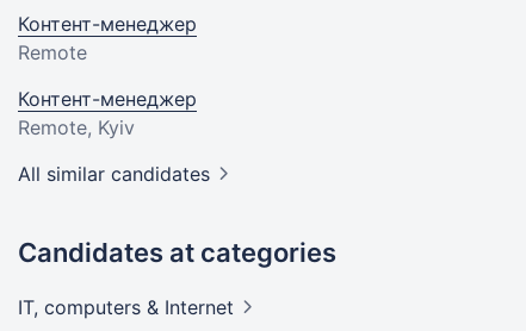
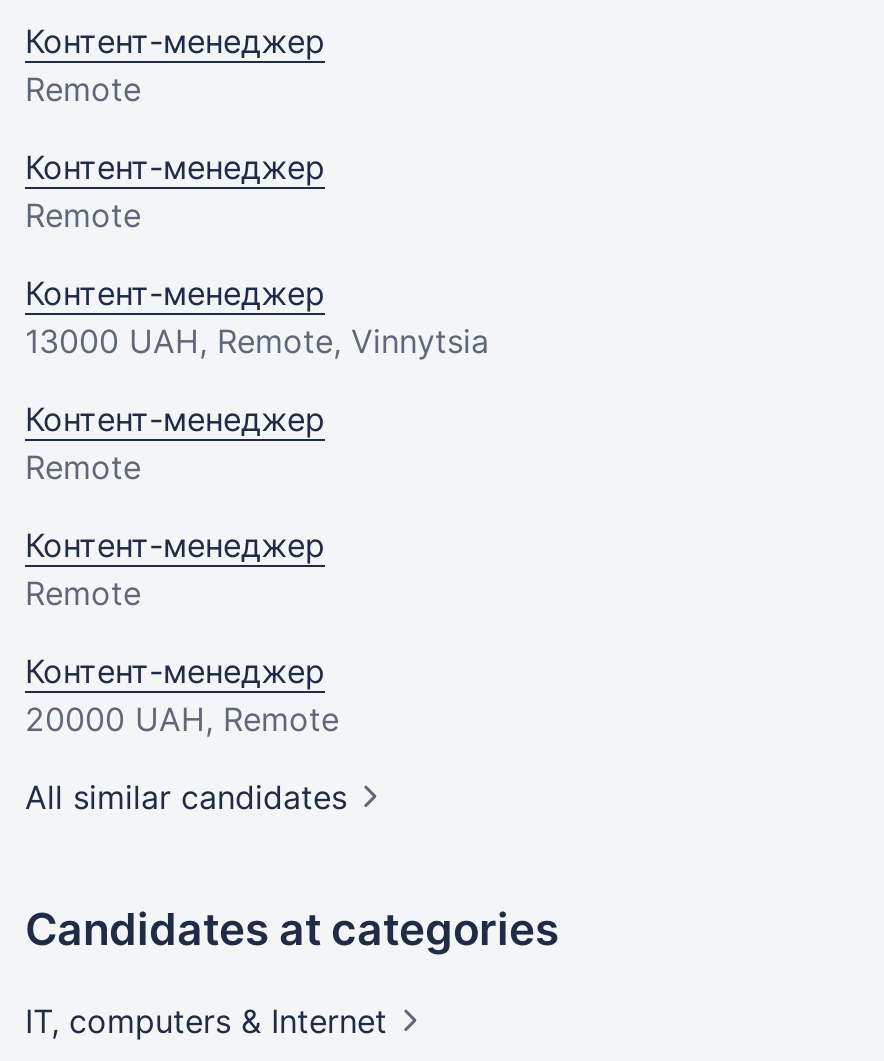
- Remote, Kyiv
+ Remote
+ Контент-менеджер
+ 13000 UAH, Remote, Vinnytsia
+ Контент-менеджер
+ Remote
+ Контент-менеджер
+ Remote
+ Контент-менеджер
+ 20000 UAH, Remote
